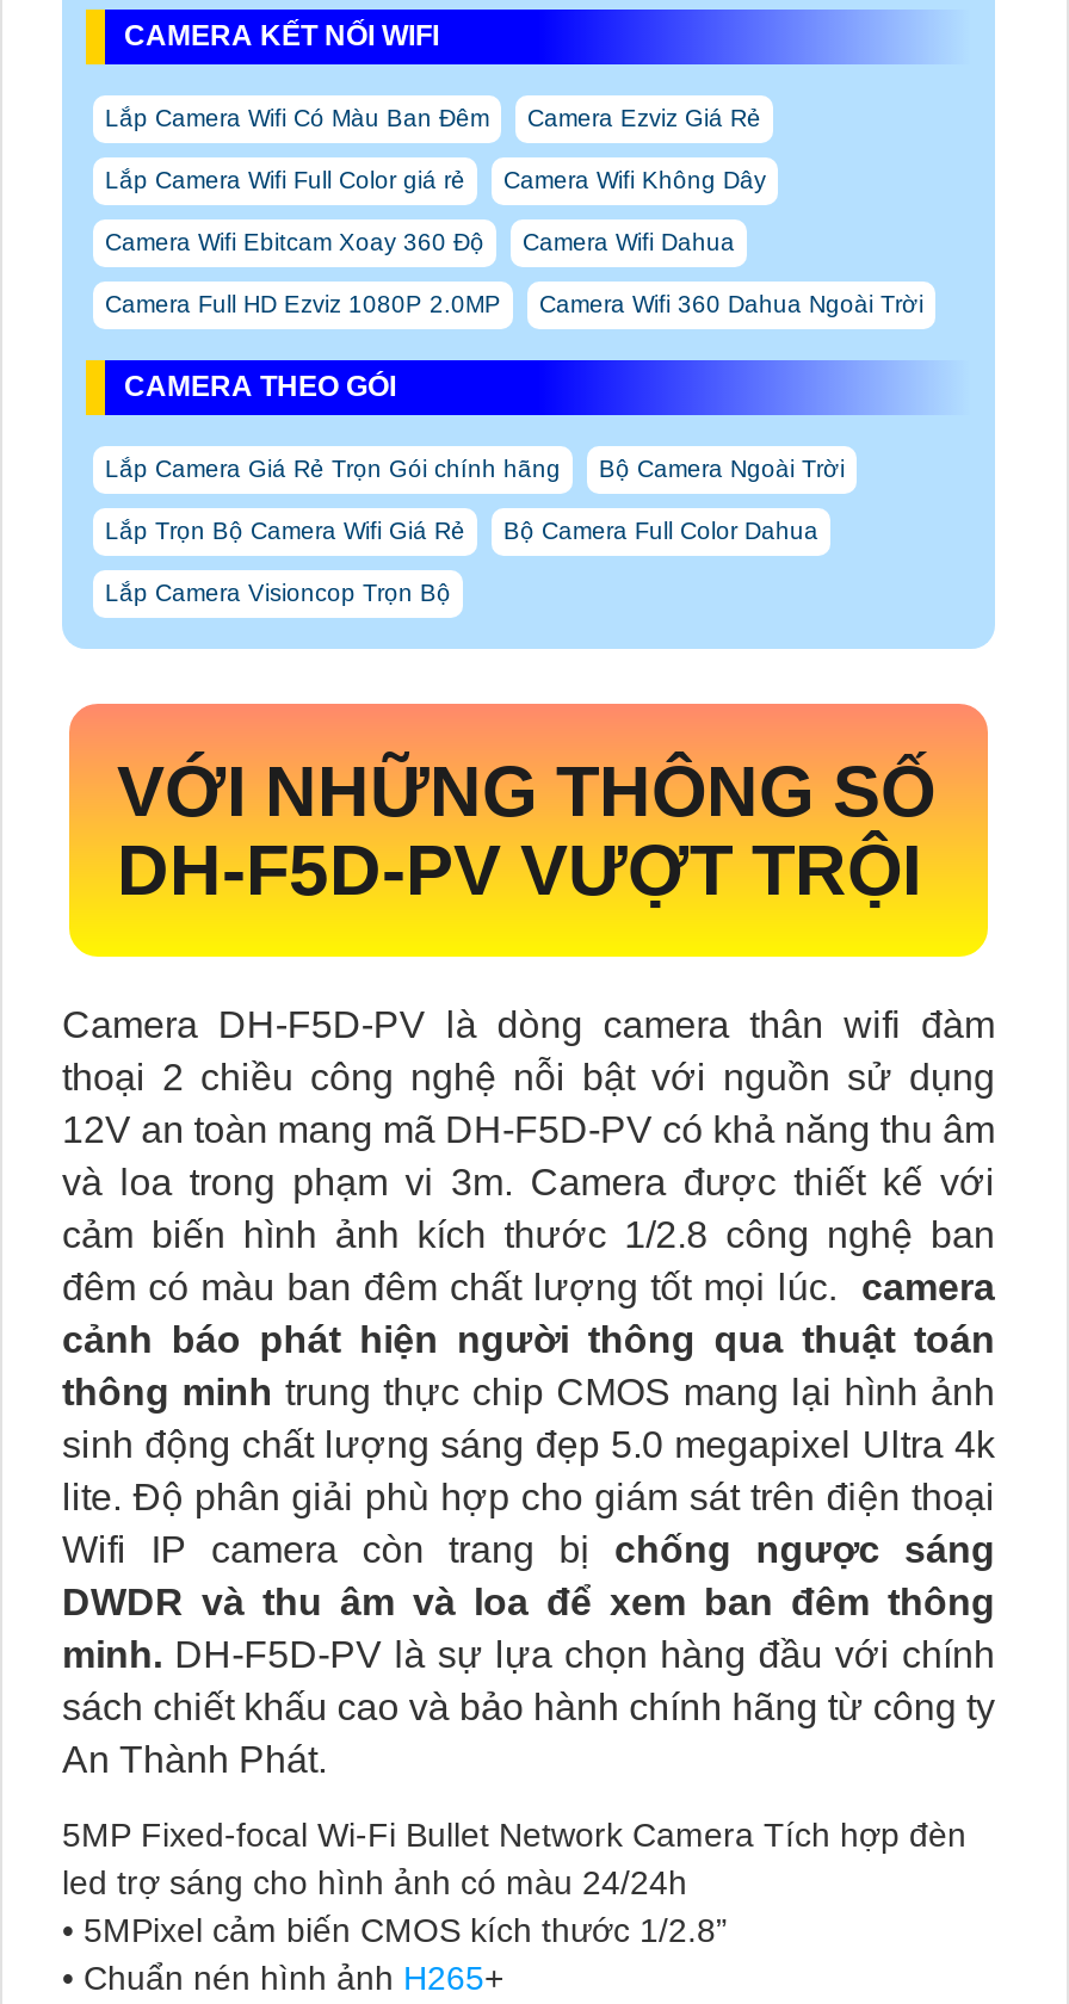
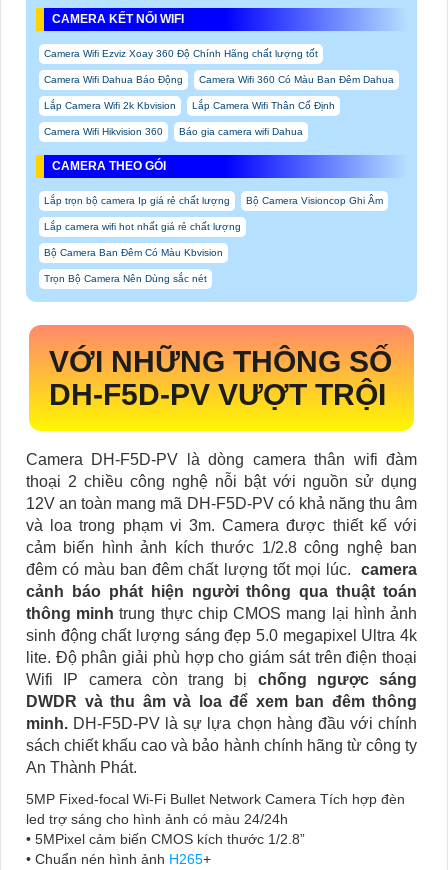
- Lắp Camera Wifi Có Màu Ban Đêm
- Camera Ezviz Giá Rẻ
+ Camera Wifi Ezviz Xoay 360 Độ Chính Hãng chất lượng tốt

- Lắp Camera Wifi Full Color giá rẻ
- Camera Wifi Không Dây
+ Camera Wifi Dahua Báo Động
+ Camera Wifi 360 Có Màu Ban Đêm Dahua

- Camera Wifi Ebitcam Xoay 360 Độ
- Camera Wifi Dahua
+ Lắp Camera Wifi 2k Kbvision
+ Lắp Camera Wifi Thân Cố Định

- Camera Full HD Ezviz 1080P 2.0MP
- Camera Wifi 360 Dahua Ngoài Trời
+ Camera Wifi Hikvision 360
+ Báo gia camera wifi Dahua

- Lắp Camera Giá Rẻ Trọn Gói chính hãng
- Bộ Camera Ngoài Trời
- Lắp Trọn Bộ Camera Wifi Giá Rẻ
- Bộ Camera Full Color Dahua
- Lắp Camera Visioncop Trọn Bộ
+ Lắp trọn bộ camera Ip giá rẻ chất lượng
+ Bộ Camera Visioncop Ghi Âm
+ Lắp camera wifi hot nhất giá rẻ chất lượng
+ Bộ Camera Ban Đêm Có Màu Kbvision
+ Trọn Bộ Camera Nên Dùng sắc nét
